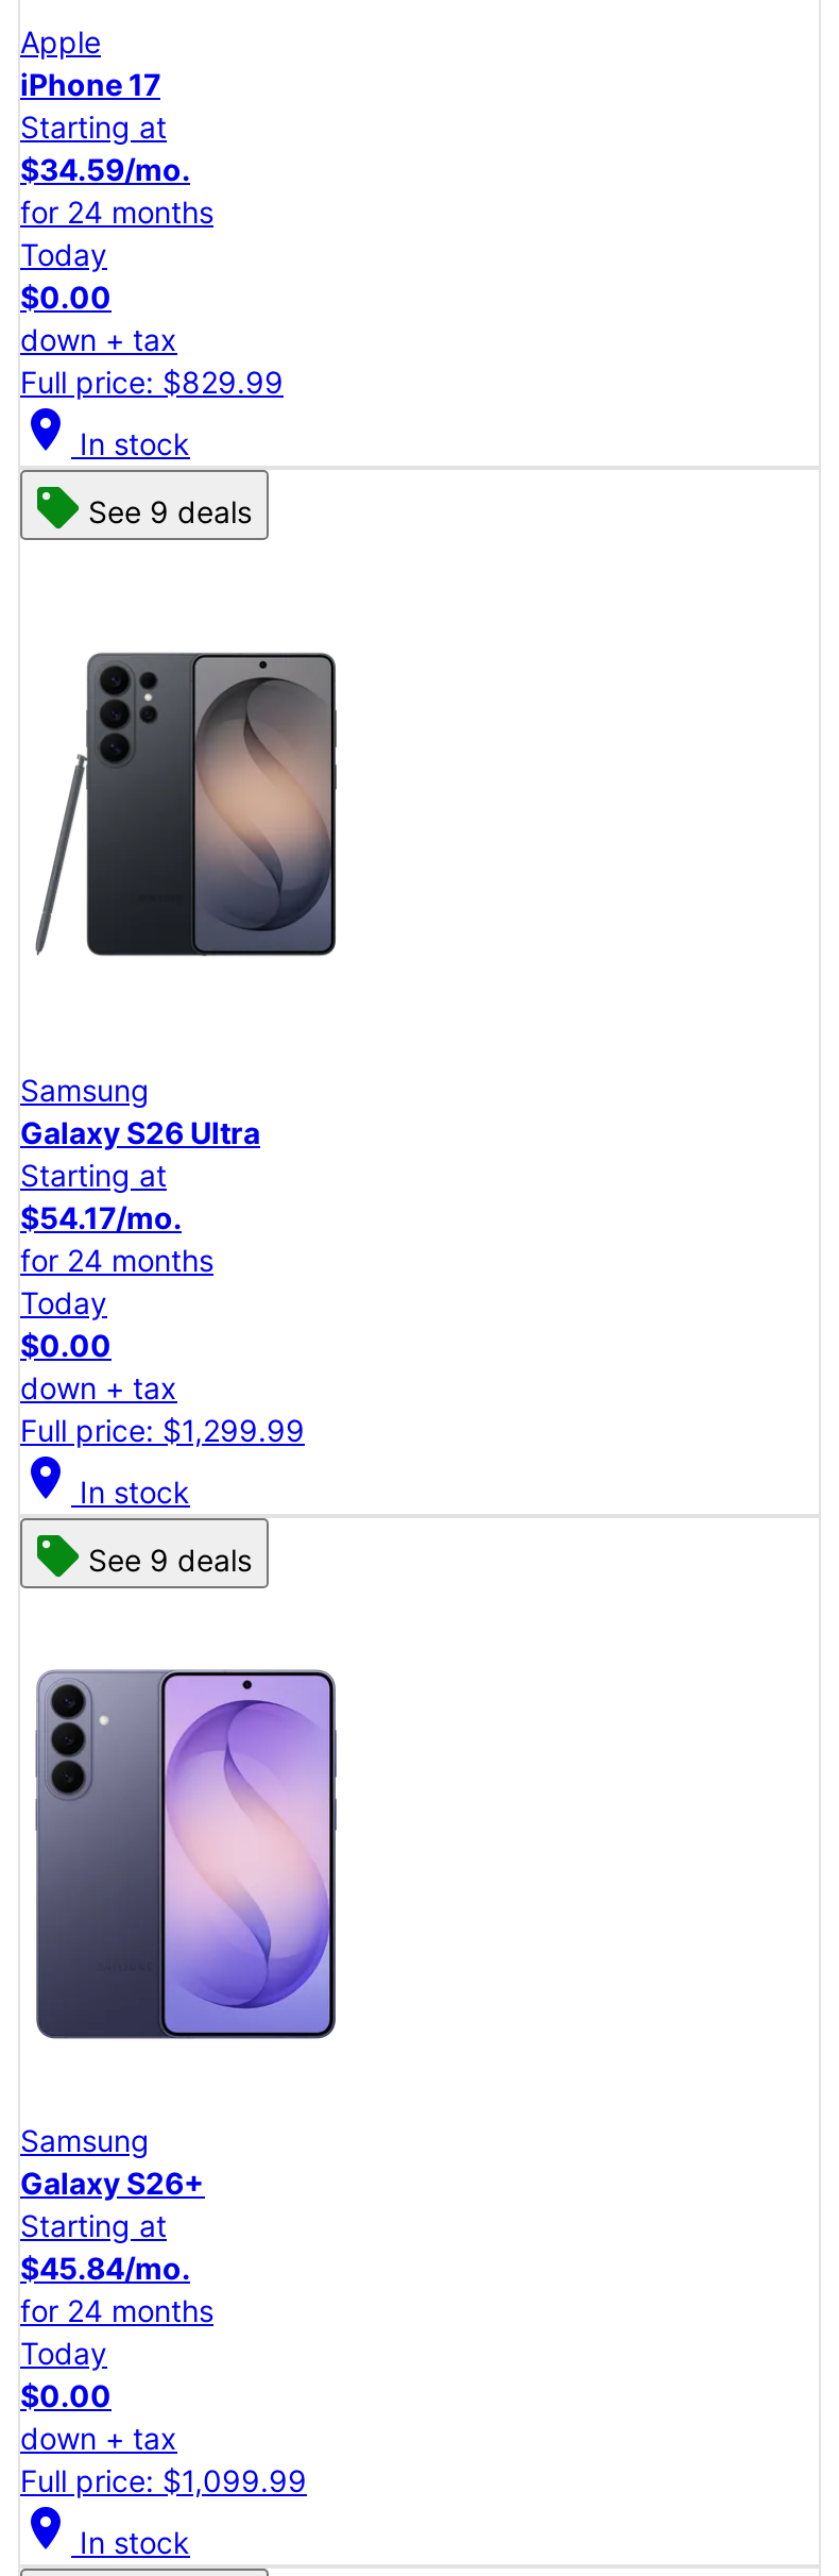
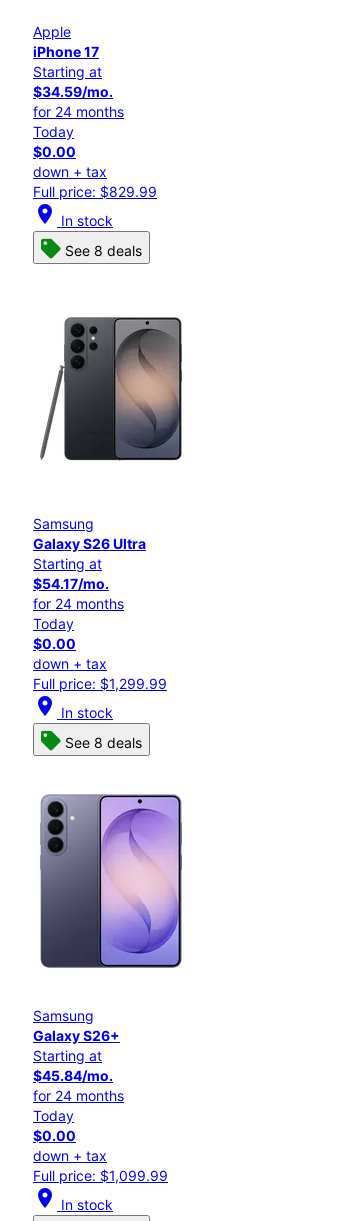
- See 9 deals
+ See 8 deals

- See 9 deals
+ See 8 deals
